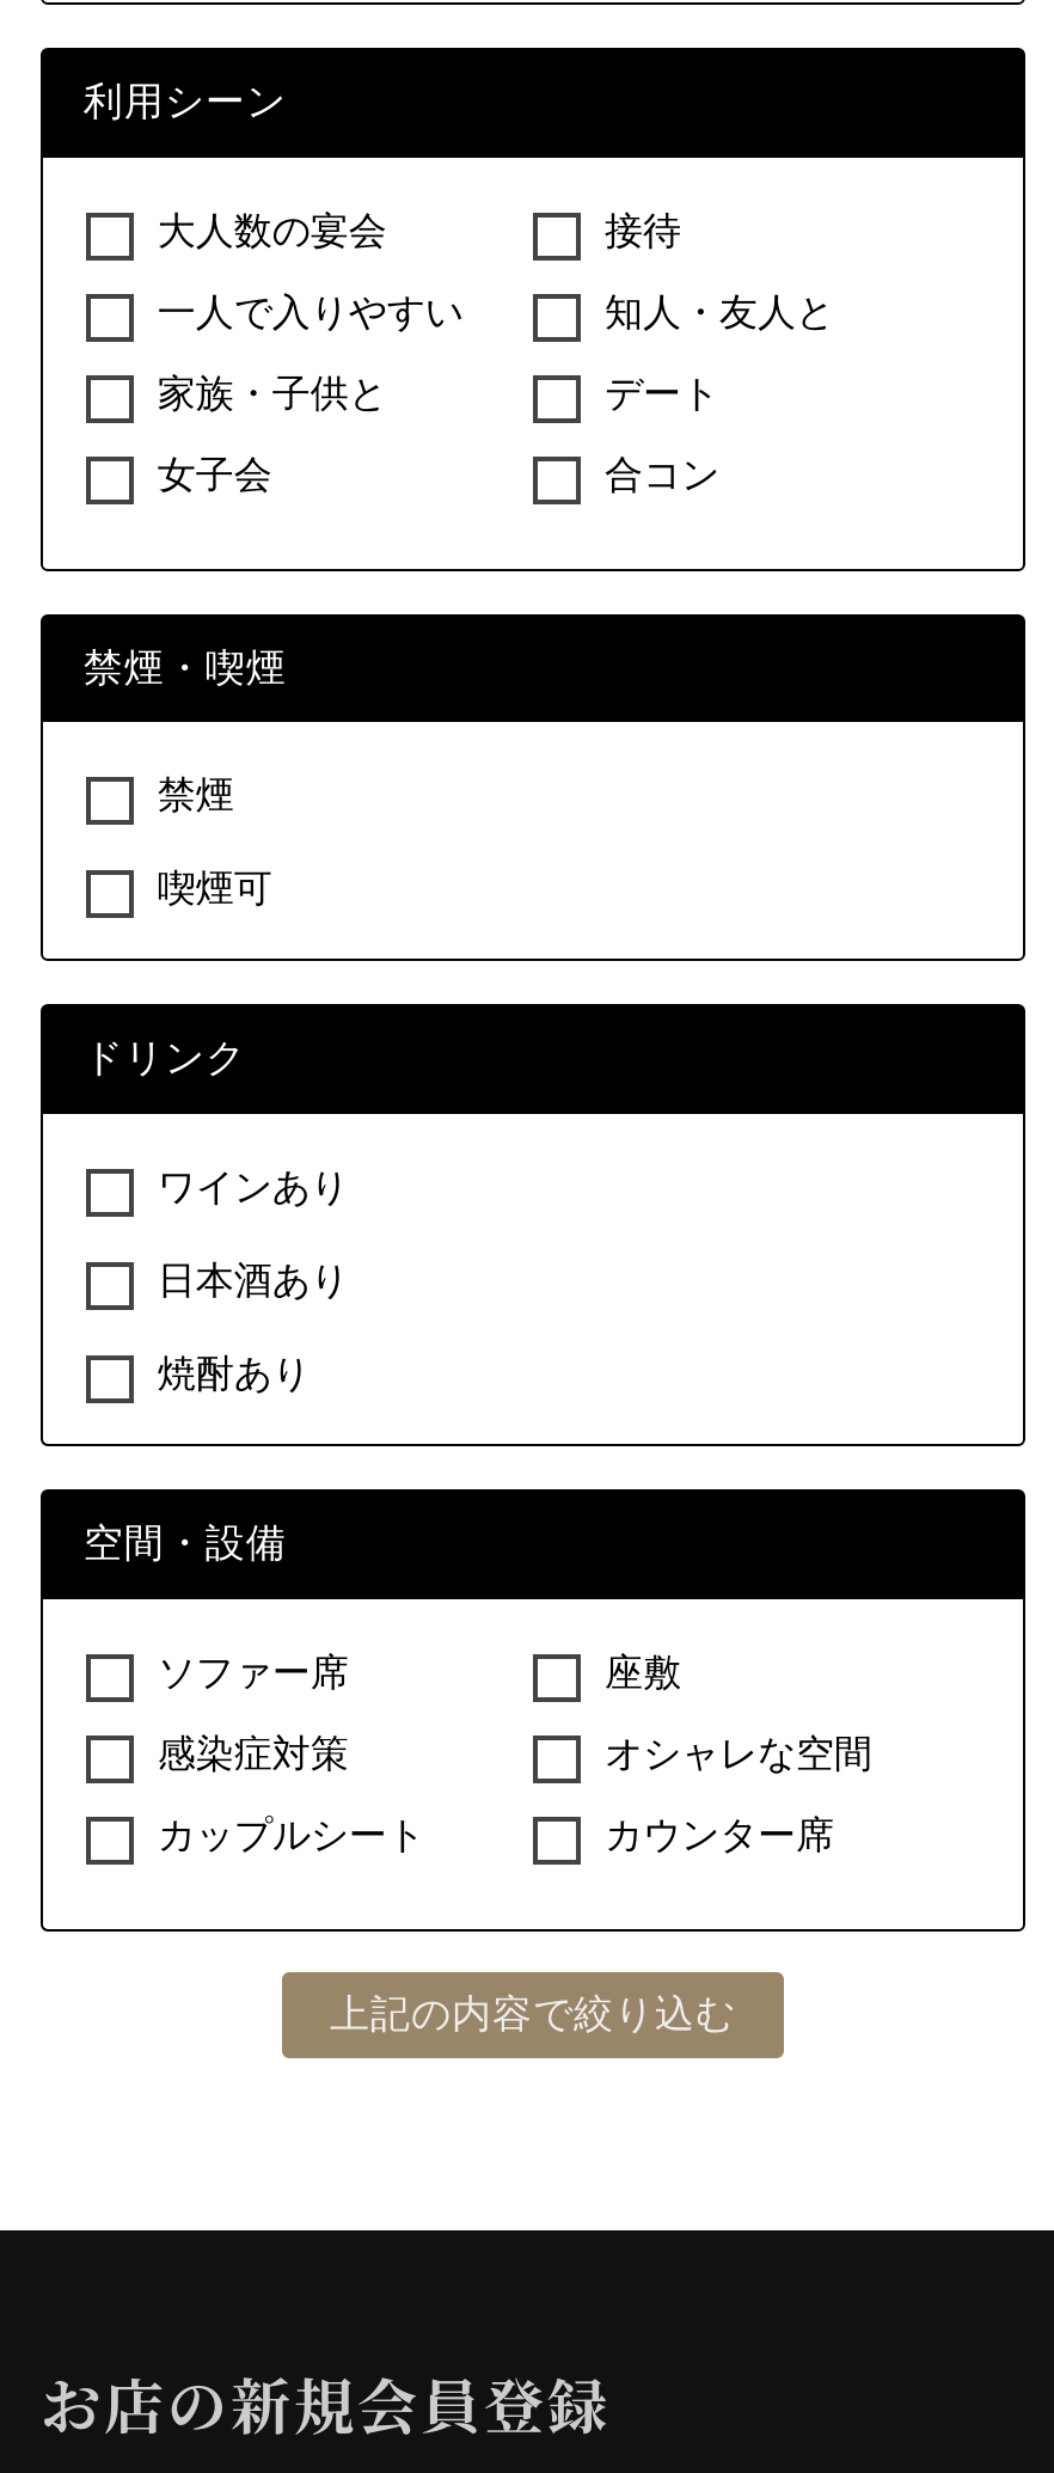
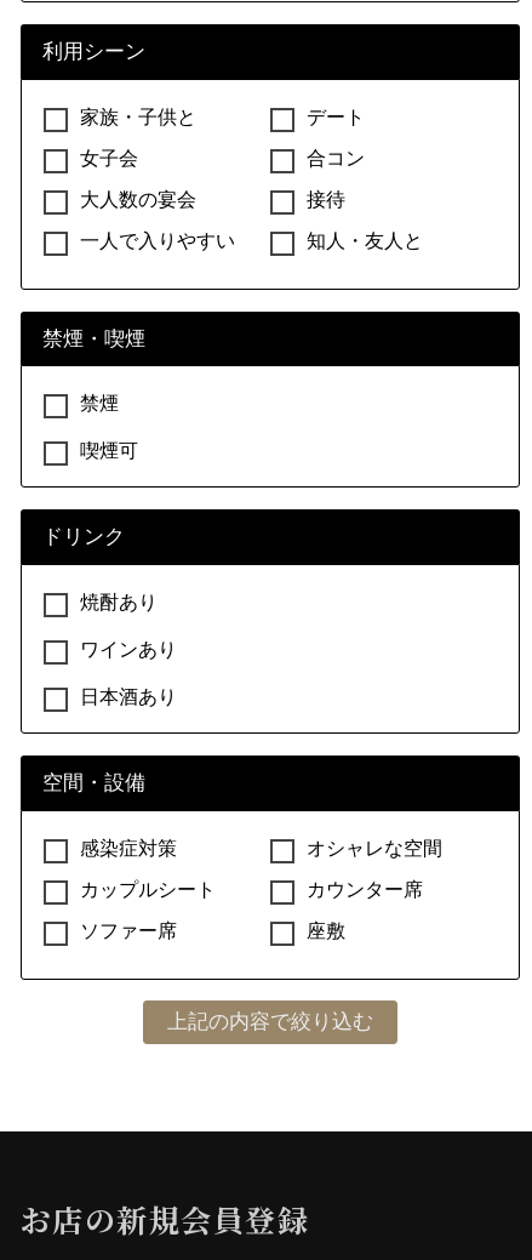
moved down: 大人数の宴会 | 接待 | 一人で入りやすい | 知人・友人と

moved up: 家族・子供と | デート | 女子会 | 合コン

moved down: ワインあり | 日本酒あり

moved up: 焼酎あり

moved down: ソファー席 | 座敷

moved up: 感染症対策 | オシャレな空間 | カップルシート | カウンター席
